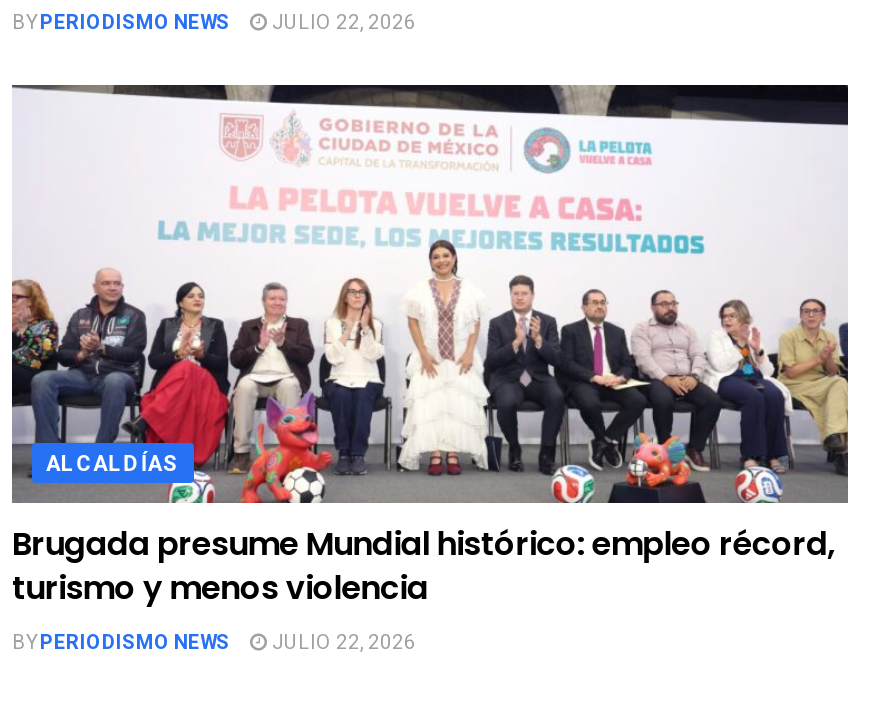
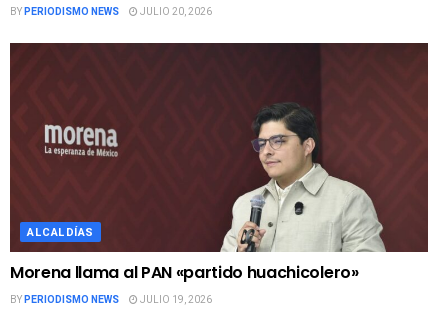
- BY PERIODISMO NEWS JULIO 22, 2026
+ BY PERIODISMO NEWS JULIO 20, 2026

- [image]
- Brugada presume Mundial histórico: empleo récord,
- turismo y menos violencia
+ [image]
+ Morena llama al PAN «partido huachicolero»

- BY PERIODISMO NEWS JULIO 22, 2026
+ BY PERIODISMO NEWS JULIO 19, 2026
